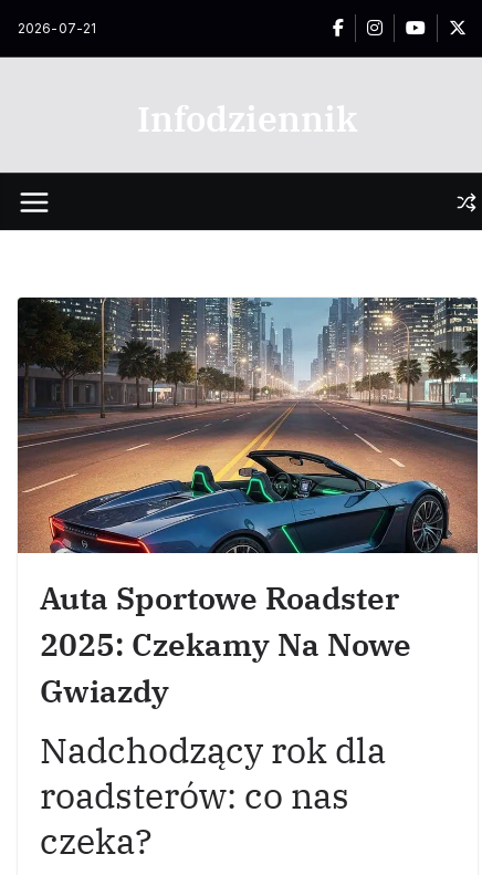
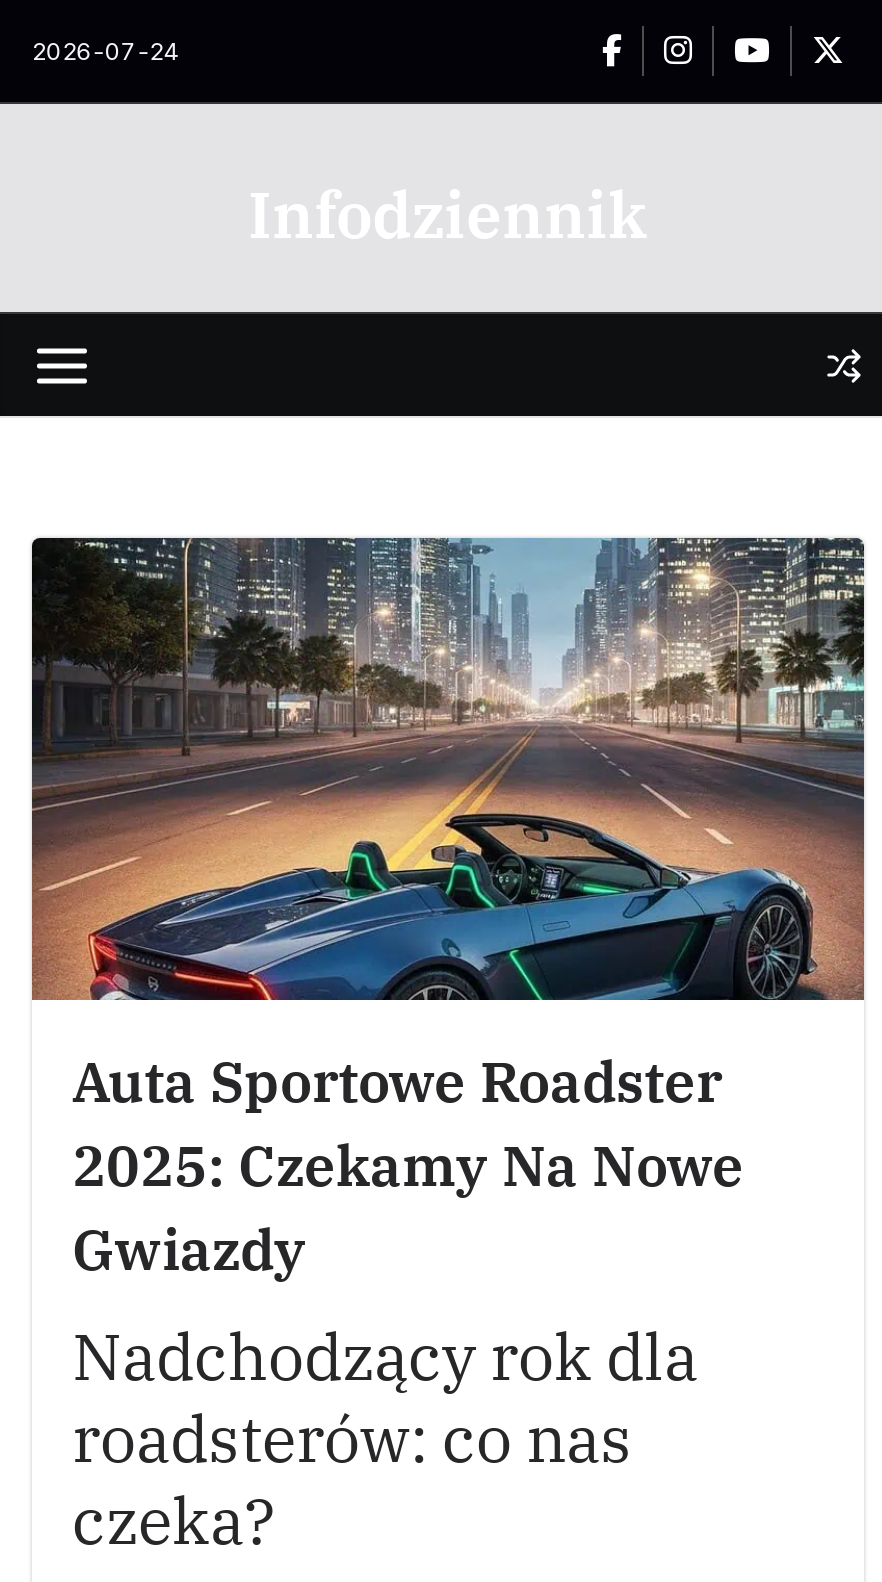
- 2026-07-21
+ 2026-07-24
